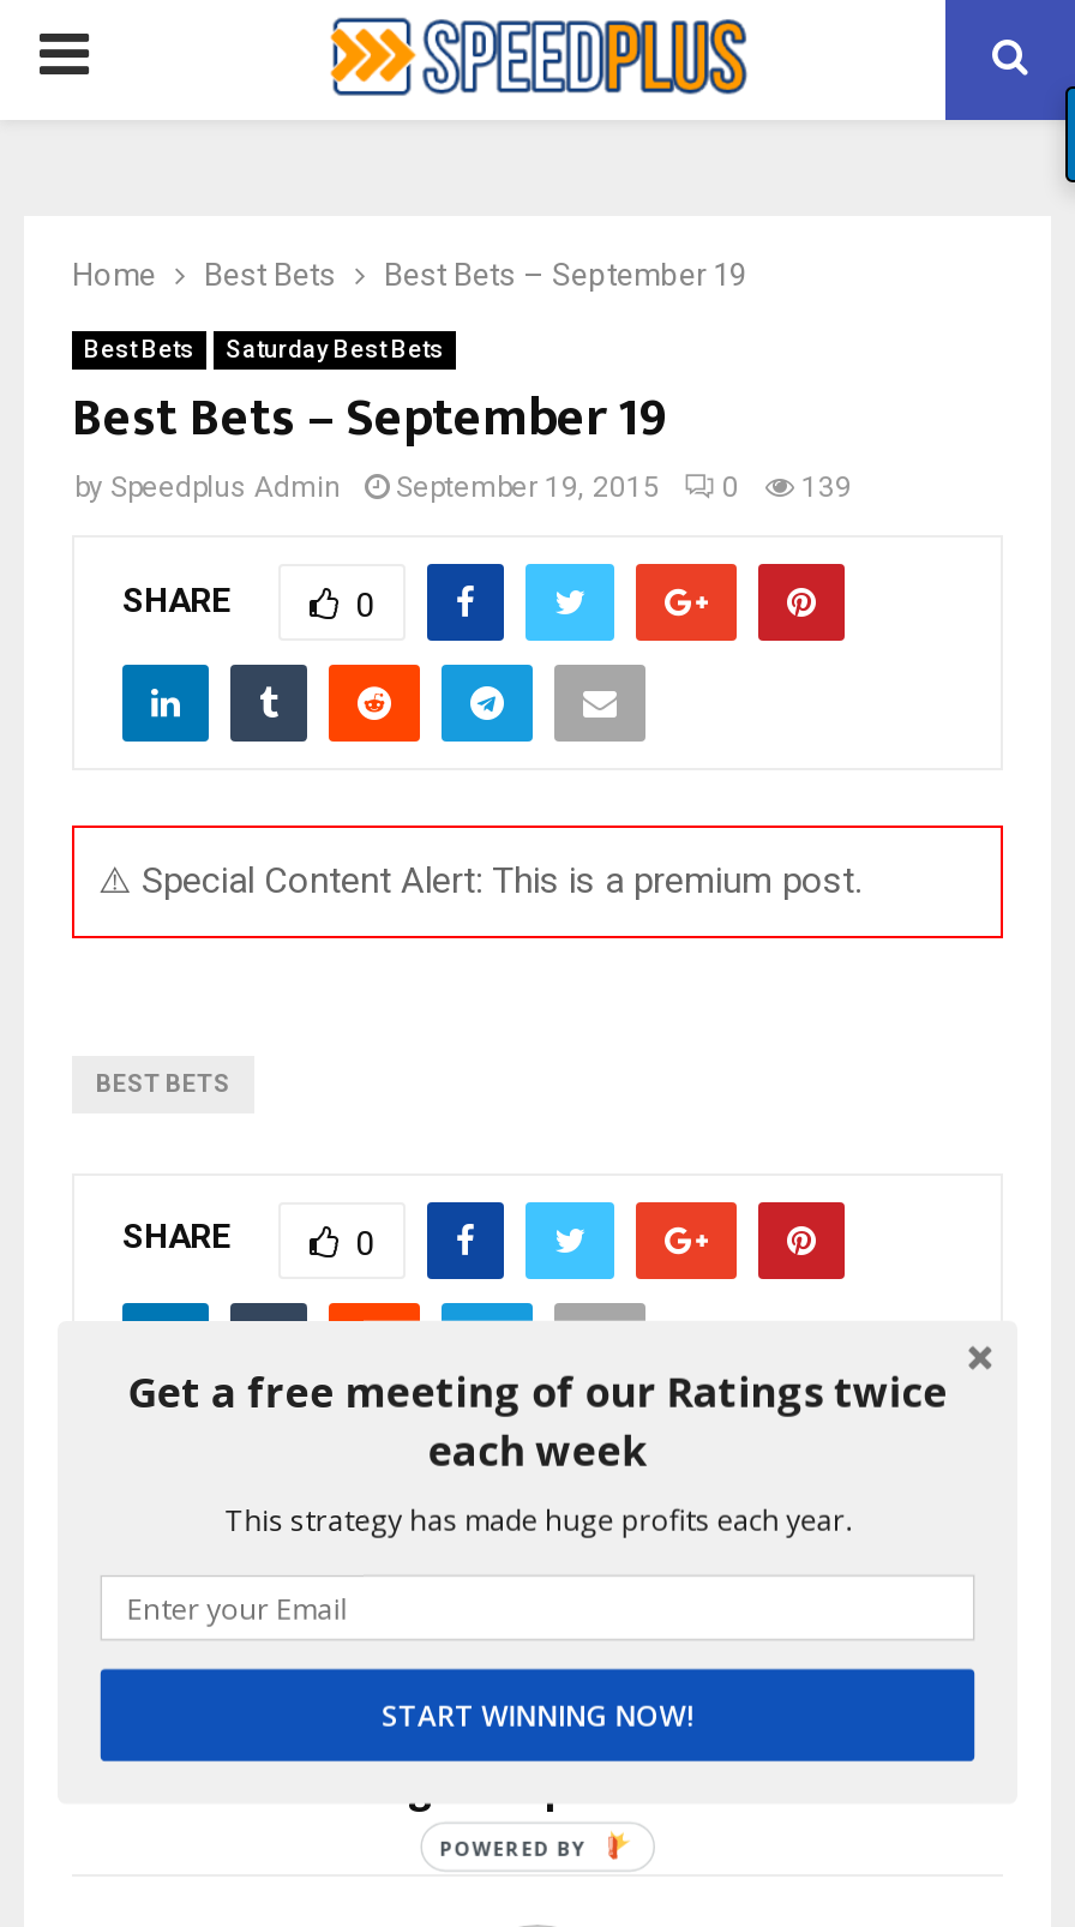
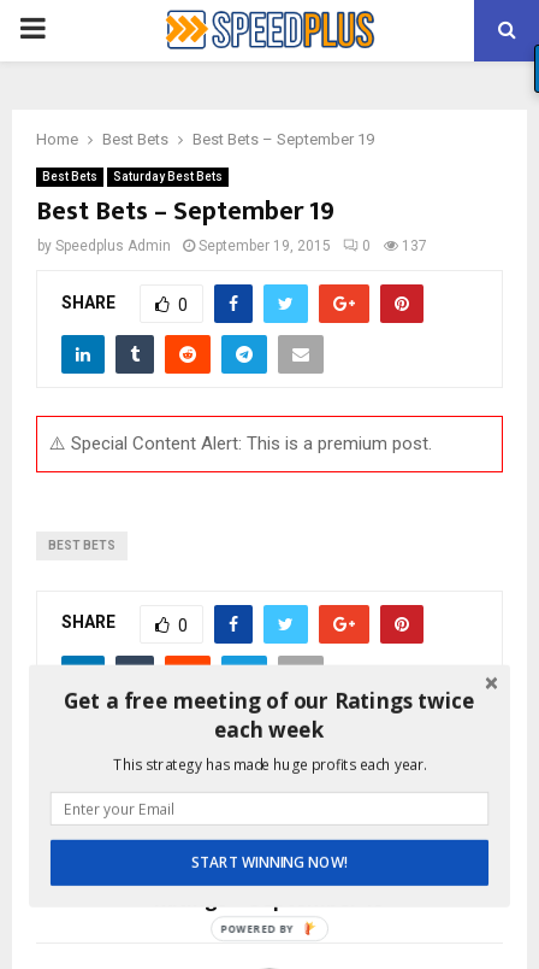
- by Speedplus Admin September 19, 2015 0 139
+ by Speedplus Admin September 19, 2015 0 137
